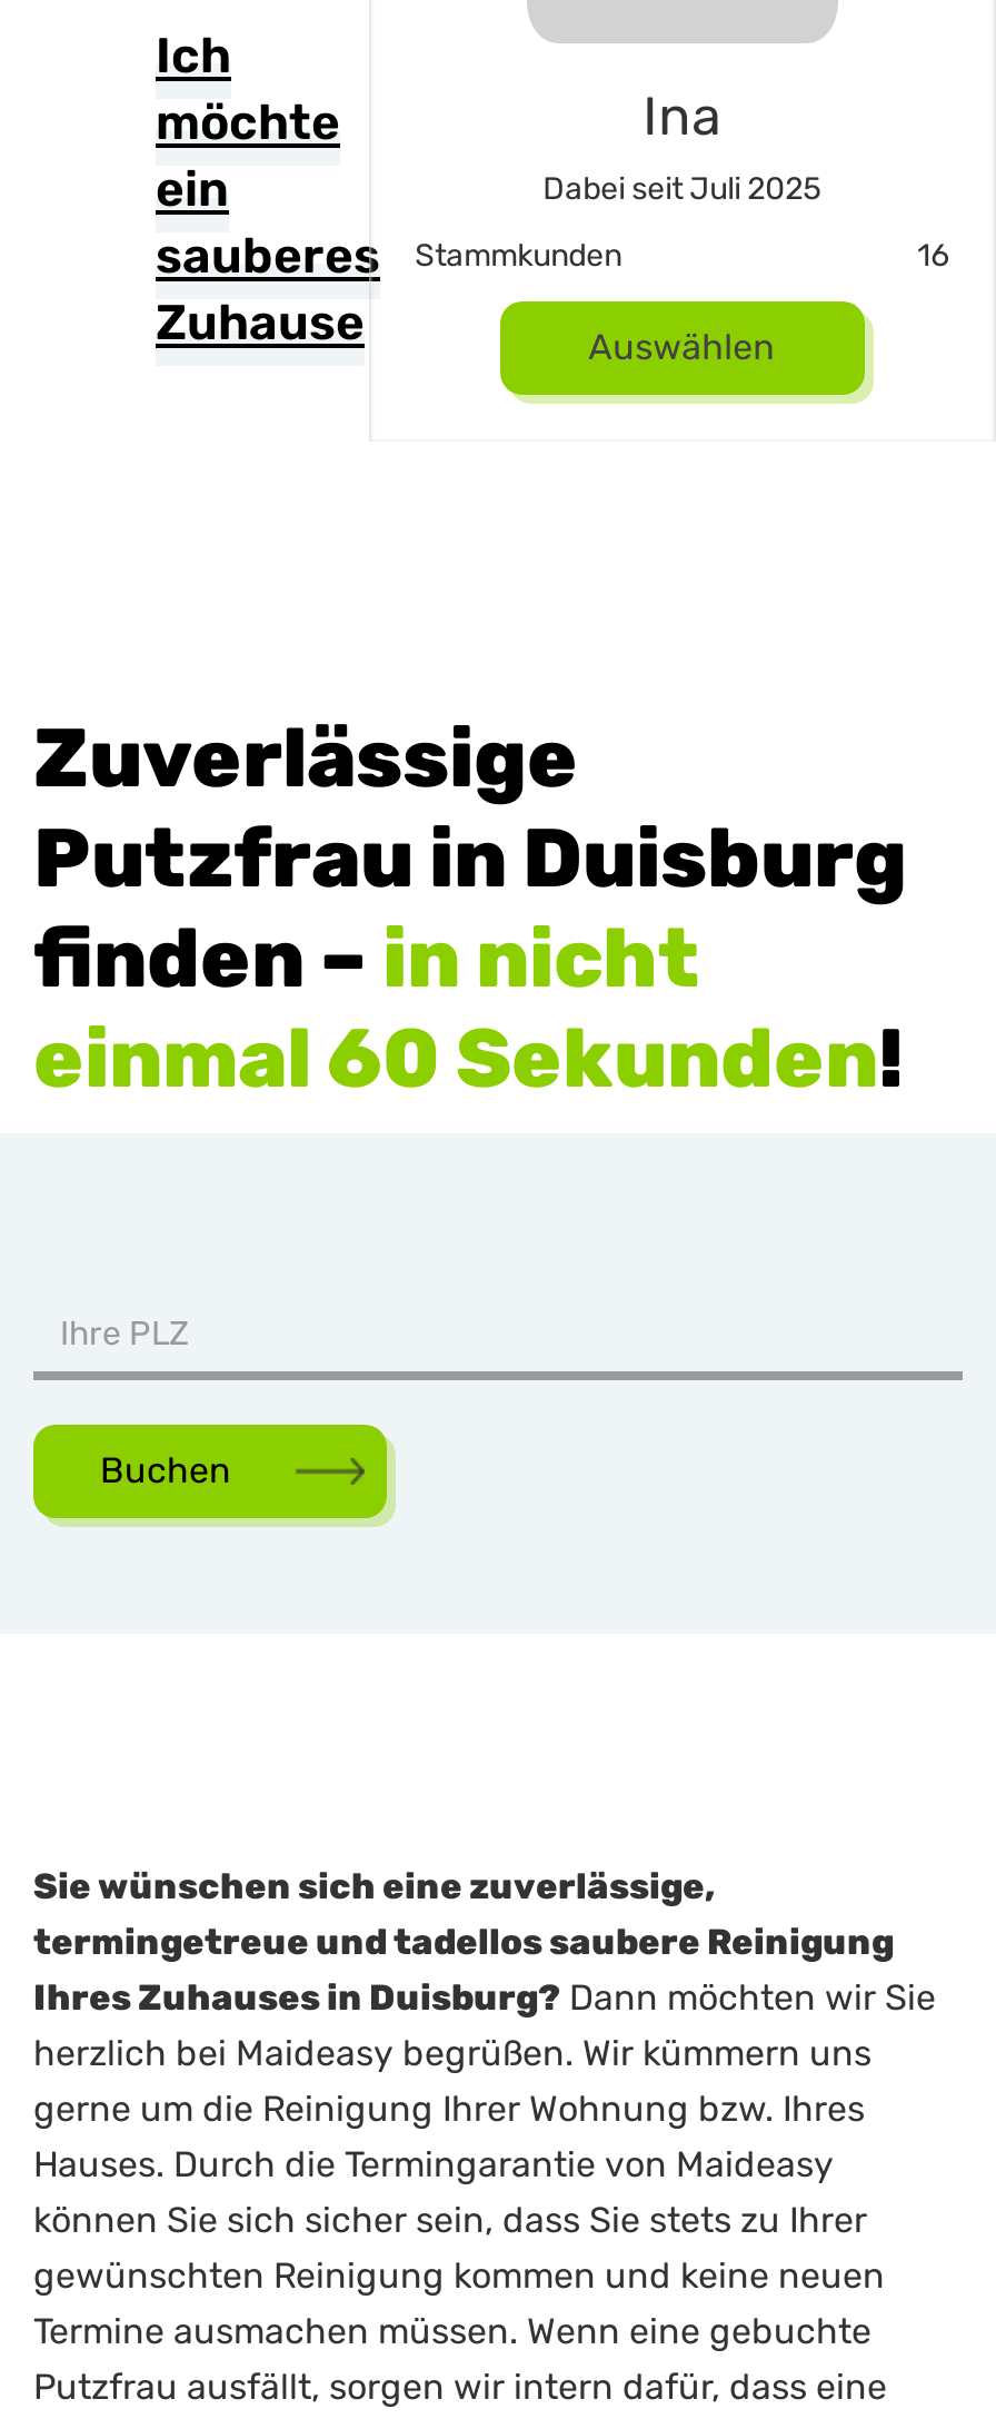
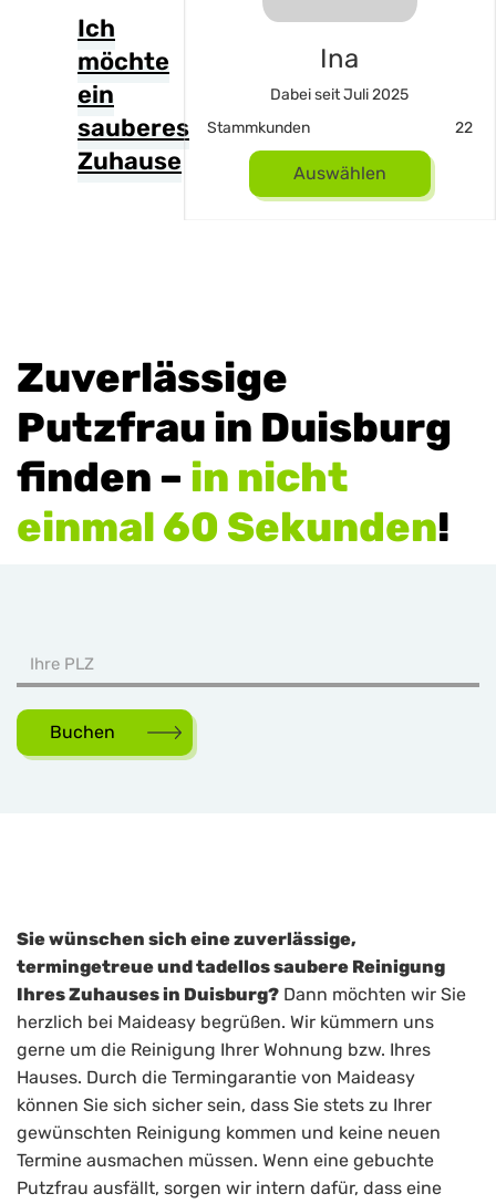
- 16
+ 22
